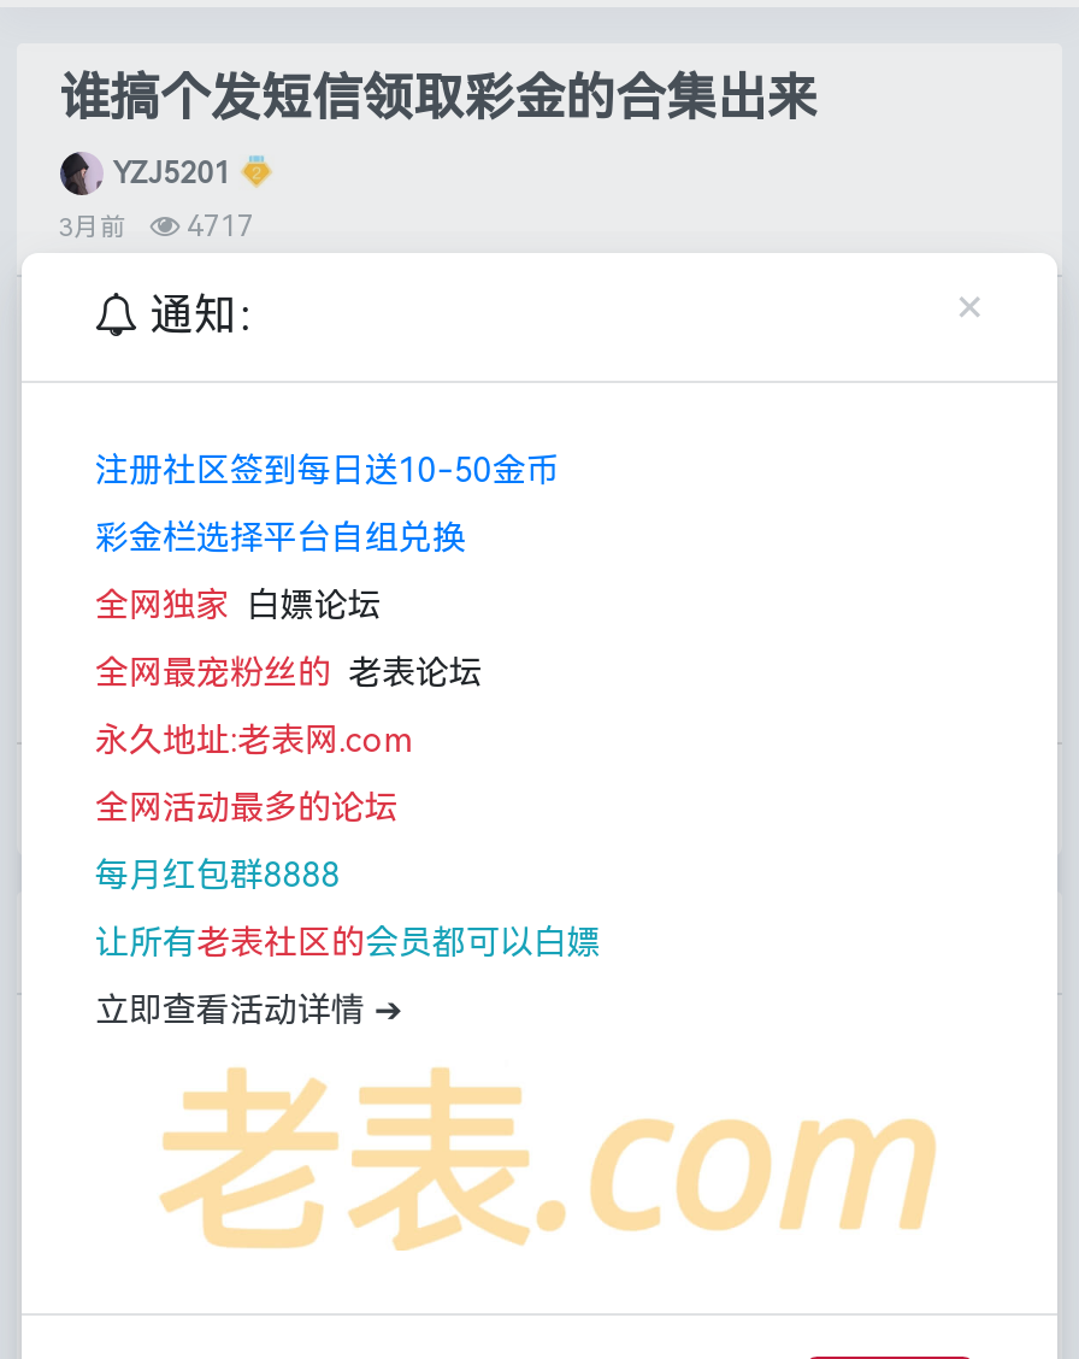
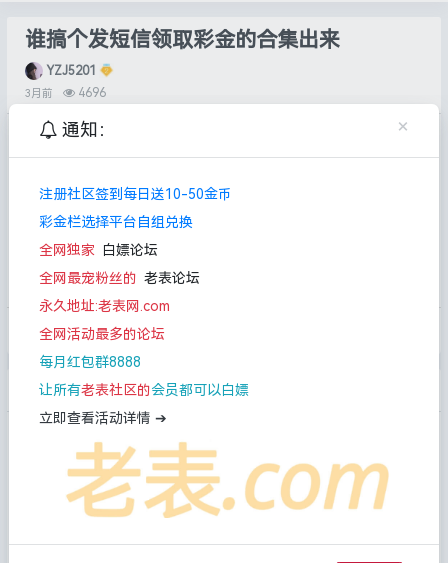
- 3月前 4717
+ 3月前 4696
